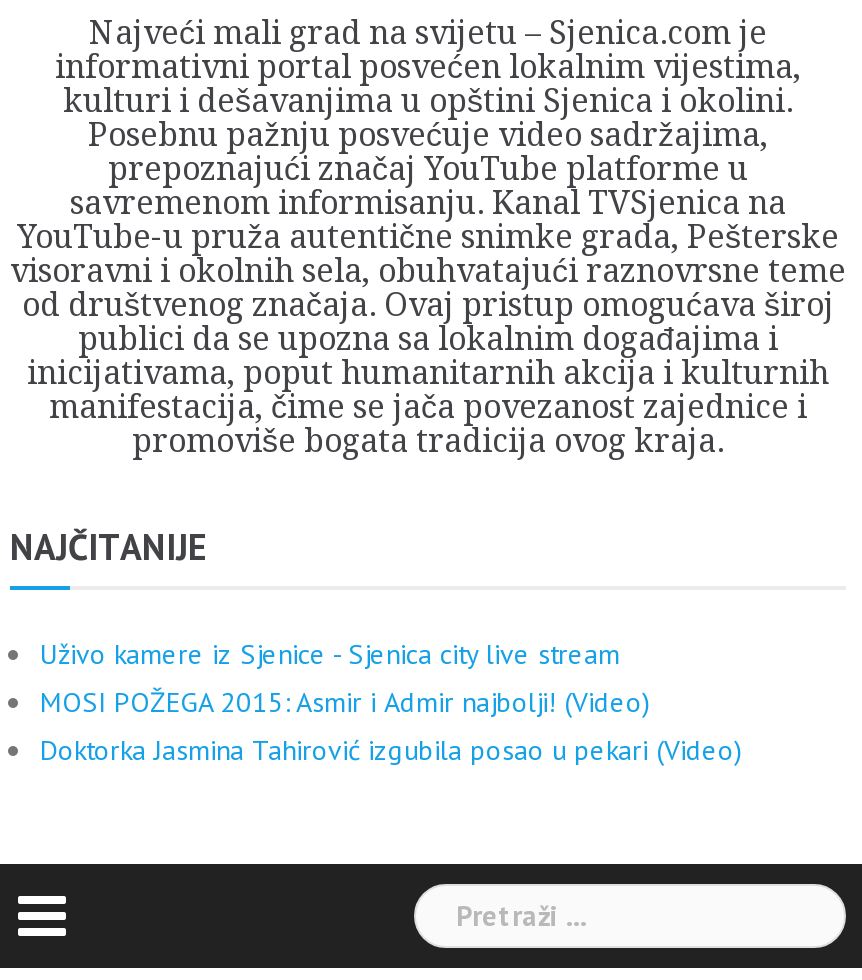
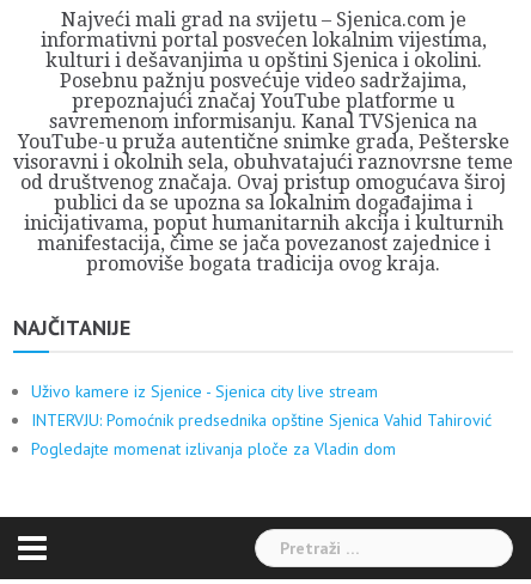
- MOSI POŽEGA 2015: Asmir i Admir najbolji! (Video)
- Doktorka Jasmina Tahirović izgubila posao u pekari (Video)
+ INTERVJU: Pomoćnik predsednika opštine Sjenica Vahid Tahirović
+ Pogledajte momenat izlivanja ploče za Vladin dom
